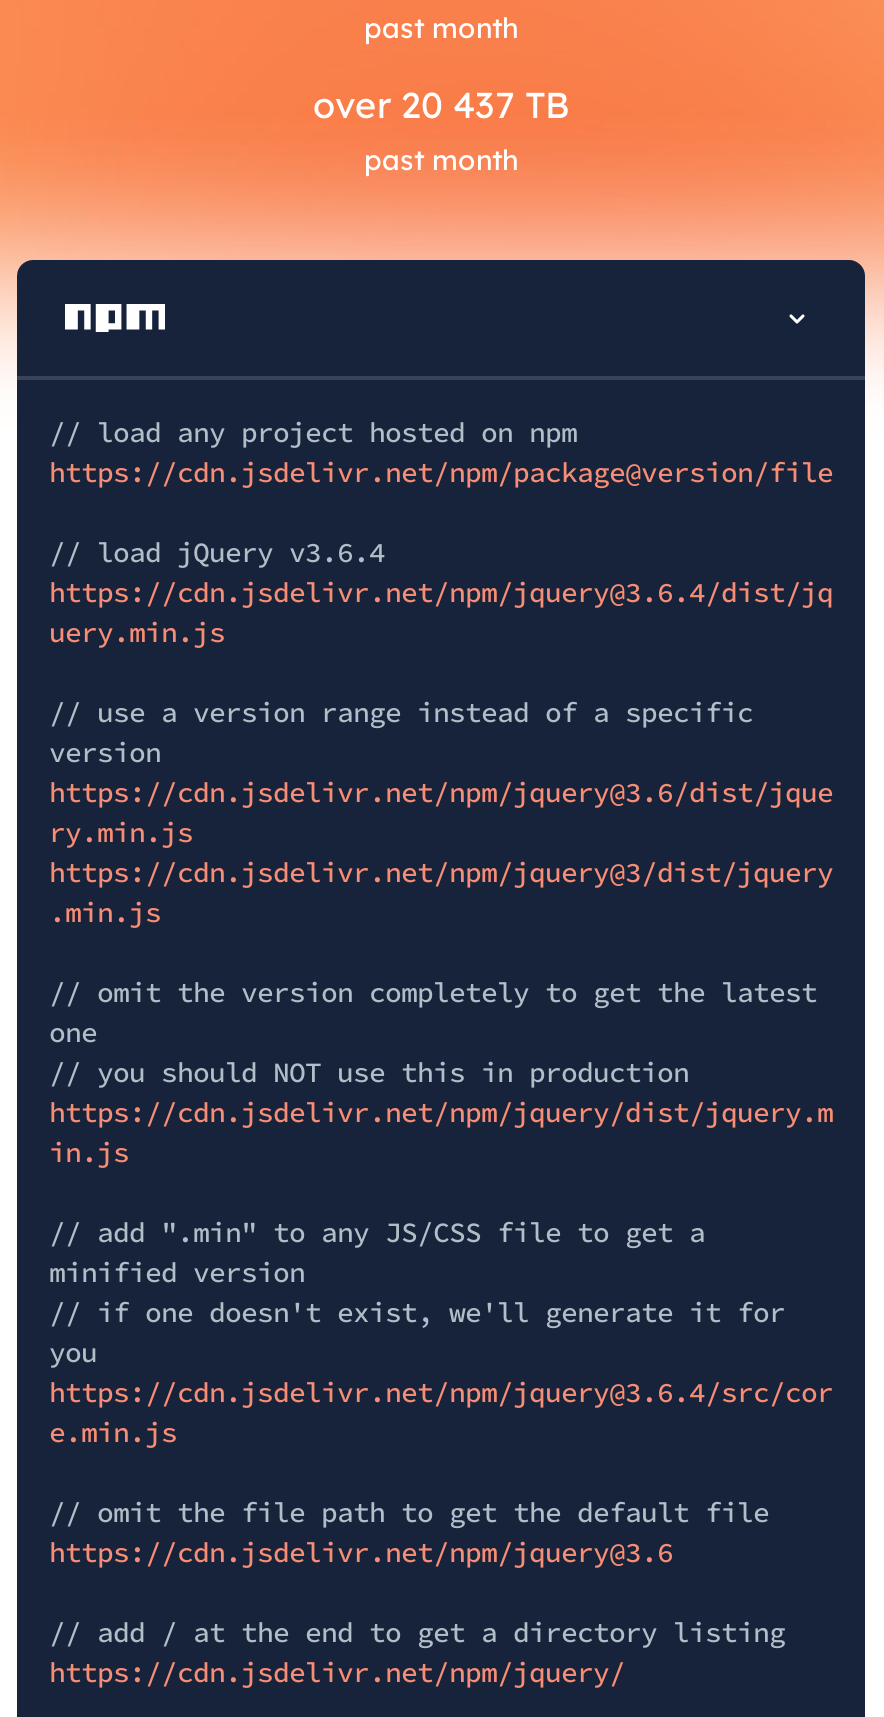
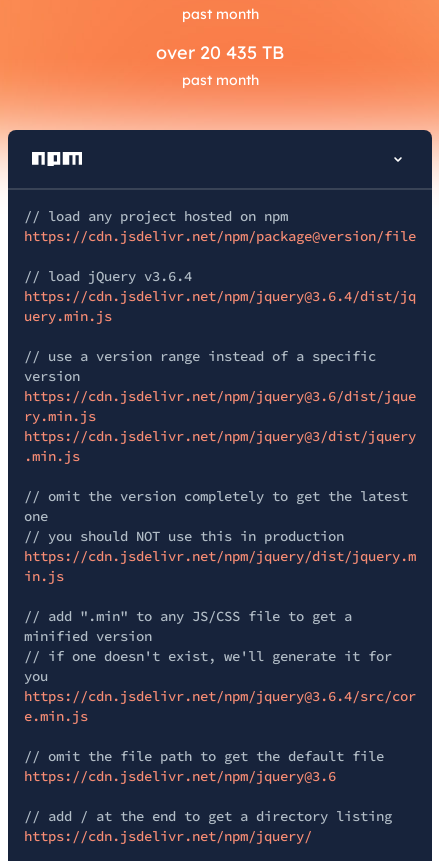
- over 20 437 TB
+ over 20 435 TB
